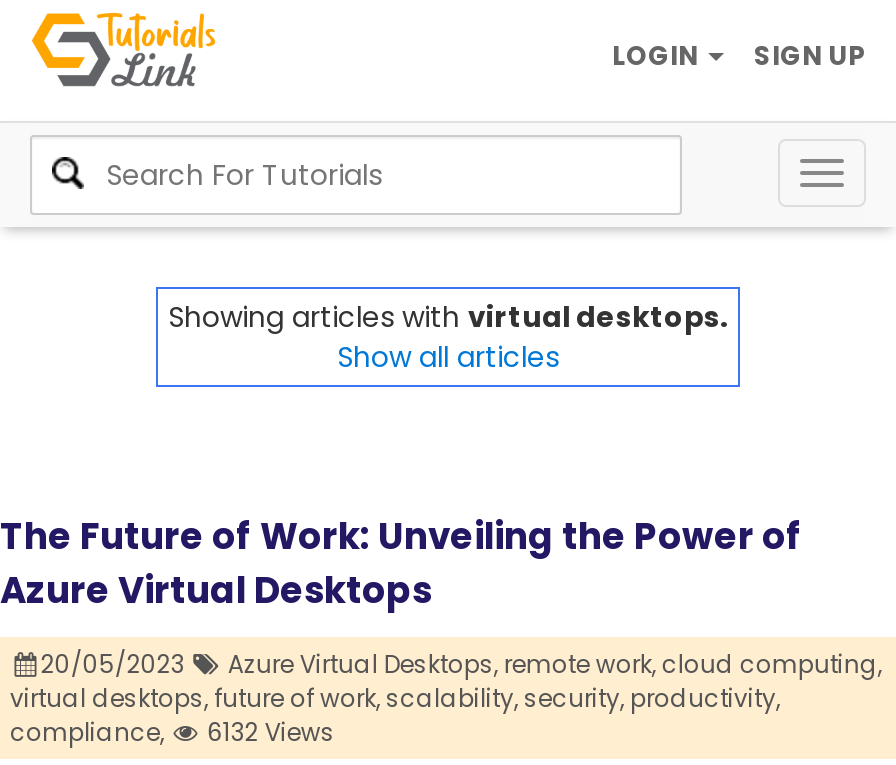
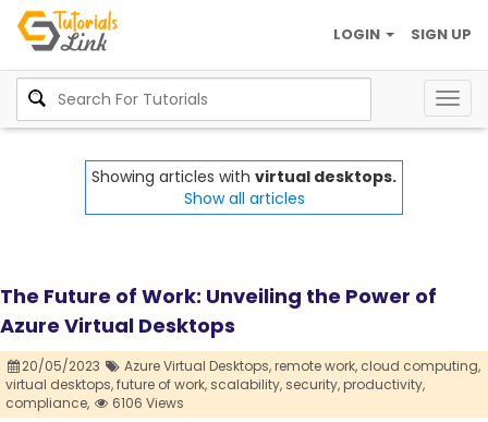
- compliance, 6132 Views
+ compliance, 6106 Views
